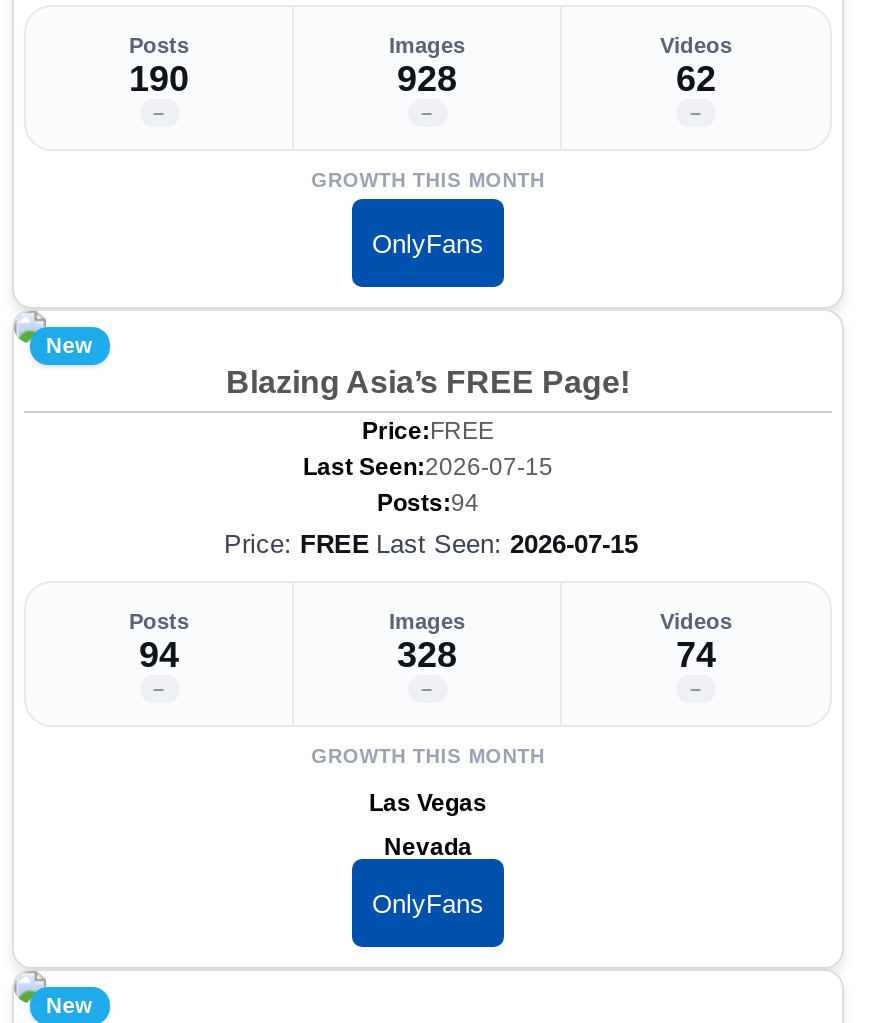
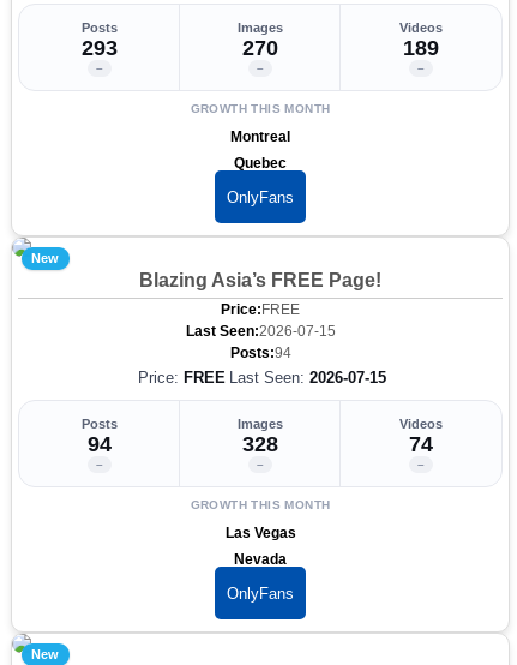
- 190
+ 293

- 928
+ 270

- 62
+ 189

+ Montreal
+ Quebec
